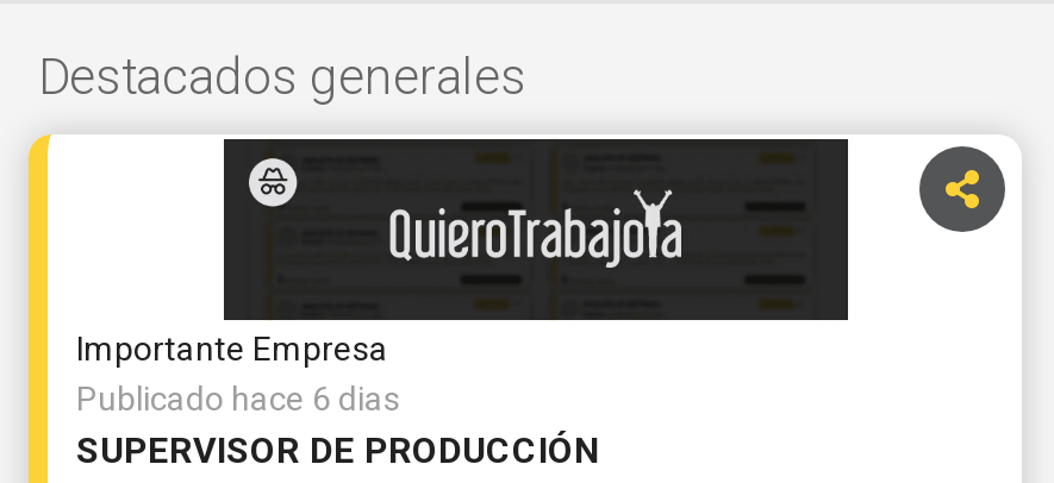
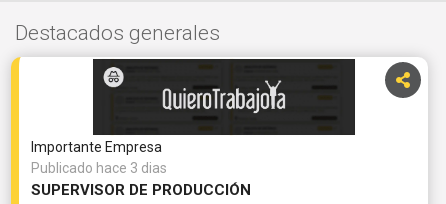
- Publicado hace 6 dias
+ Publicado hace 3 dias
